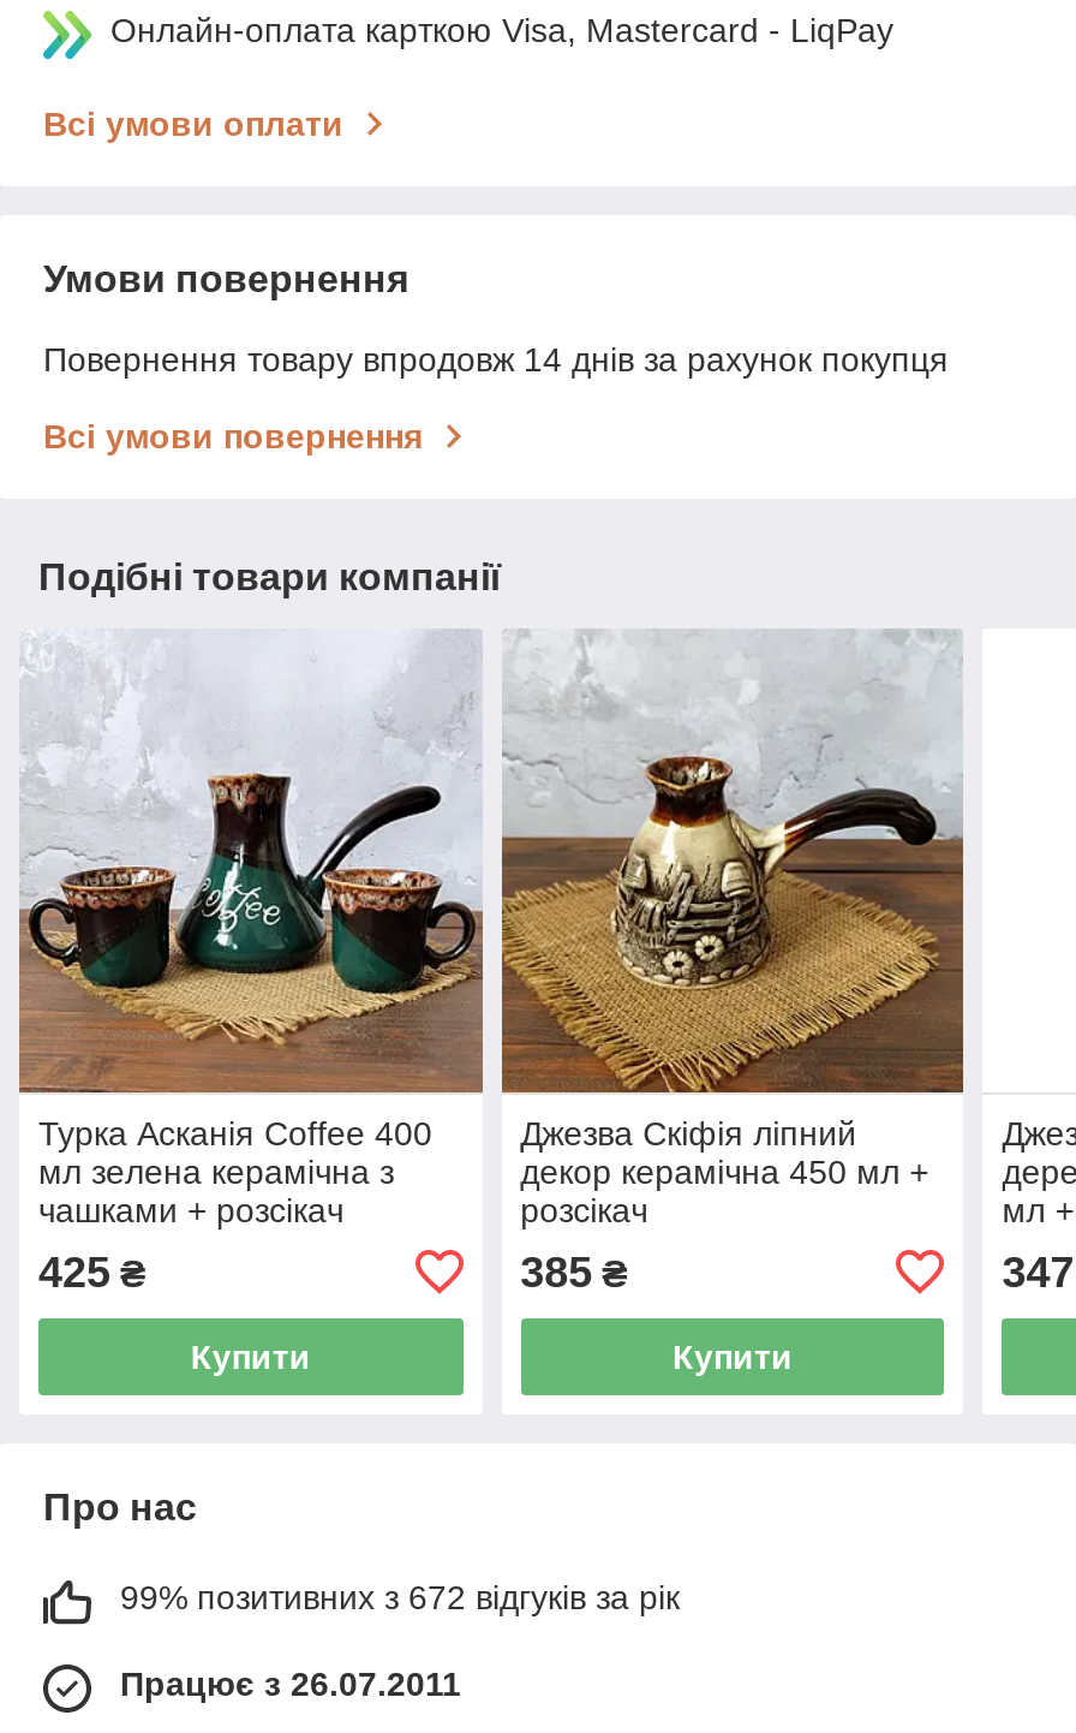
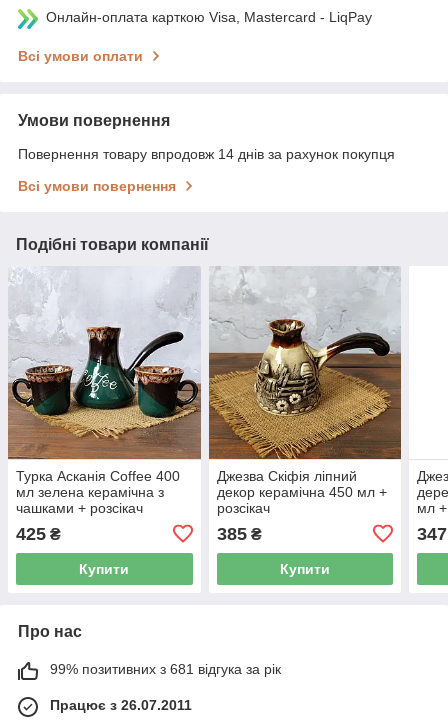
- 99% позитивних з 672 відгуків за рік
+ 99% позитивних з 681 відгука за рік
